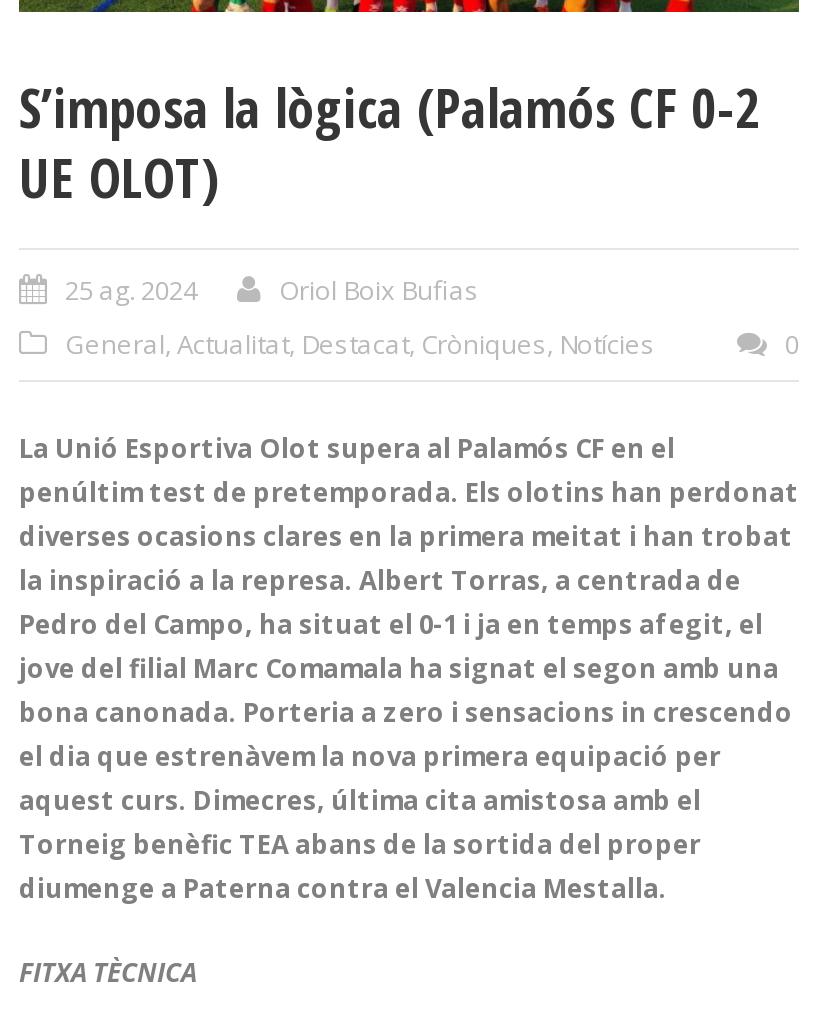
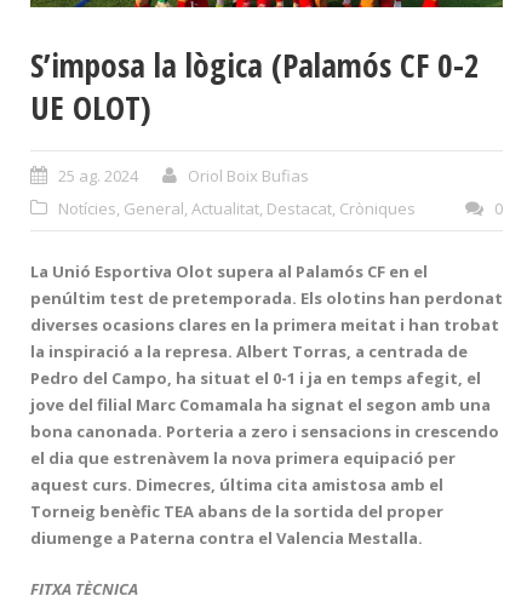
- General, Actualitat, Destacat, Cròniques, Notícies
+ Notícies, General, Actualitat, Destacat, Cròniques
